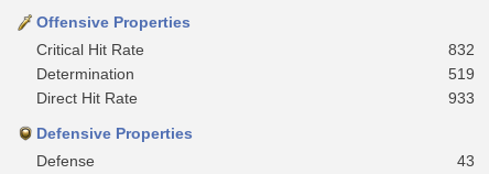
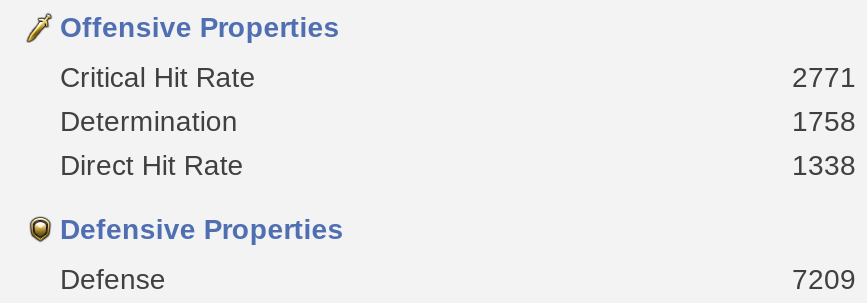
- 832
+ 2771

- 519
+ 1758

- 933
+ 1338

- 43
+ 7209
